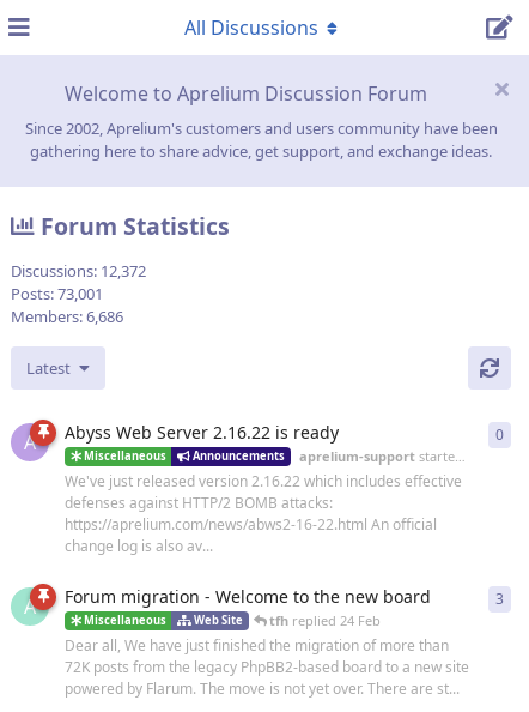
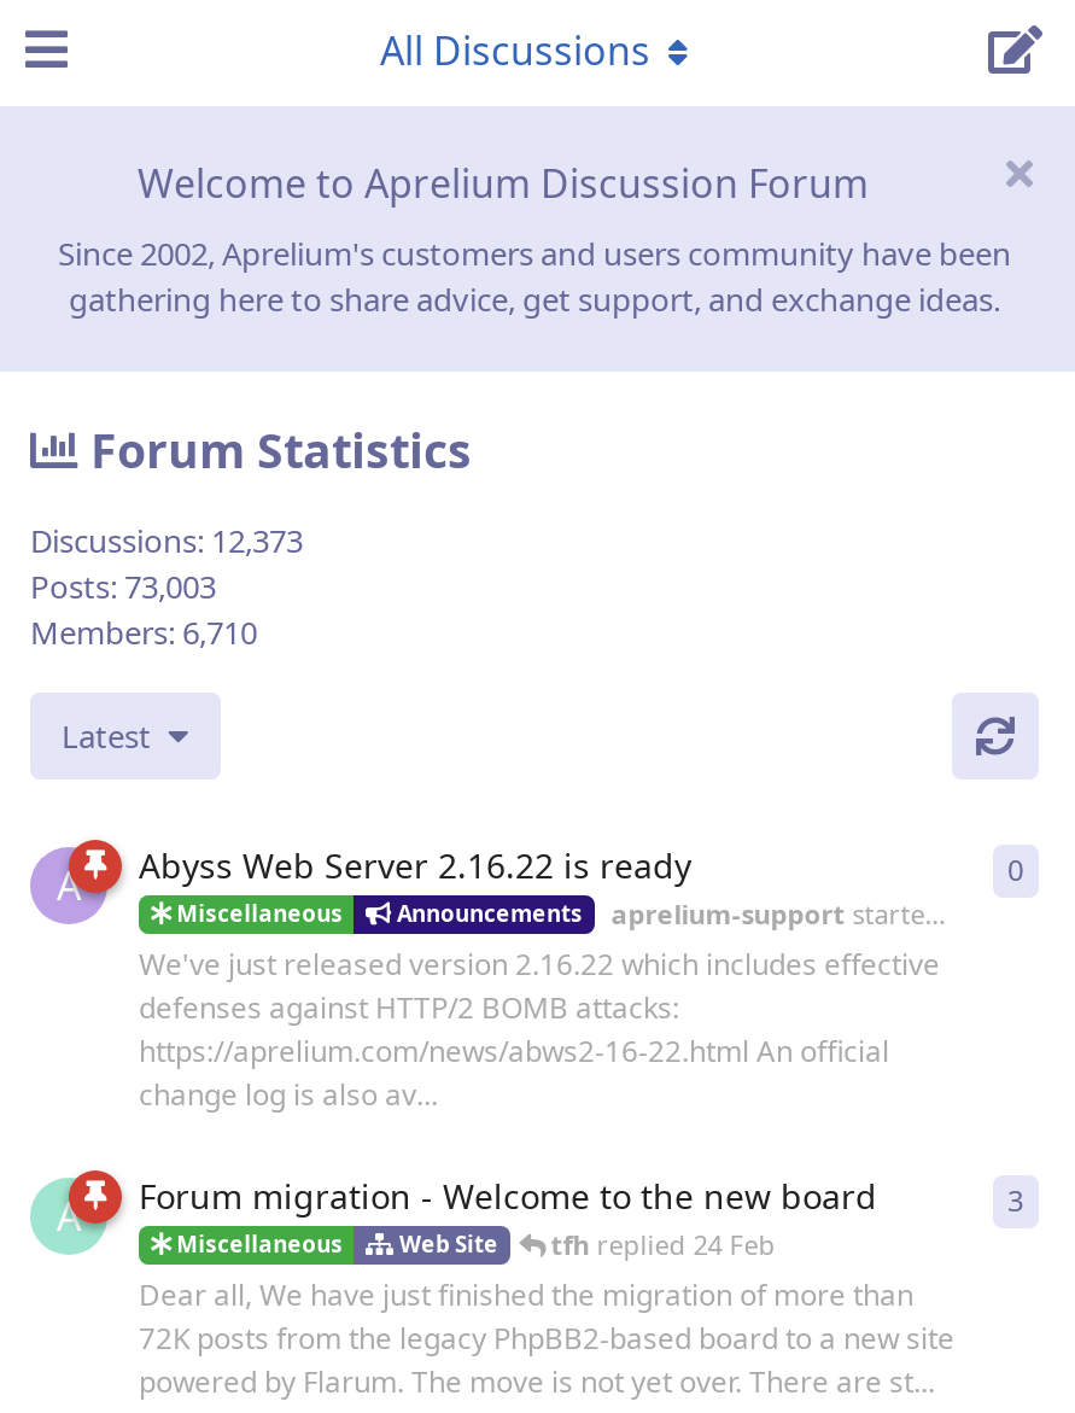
- Discussions: 12,372
+ Discussions: 12,373

- Posts: 73,001
+ Posts: 73,003

- Members: 6,686
+ Members: 6,710
